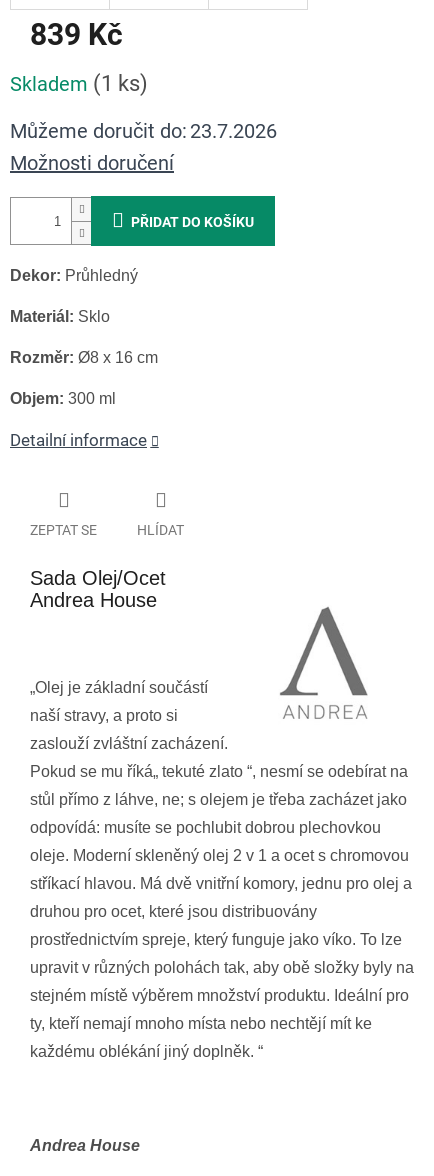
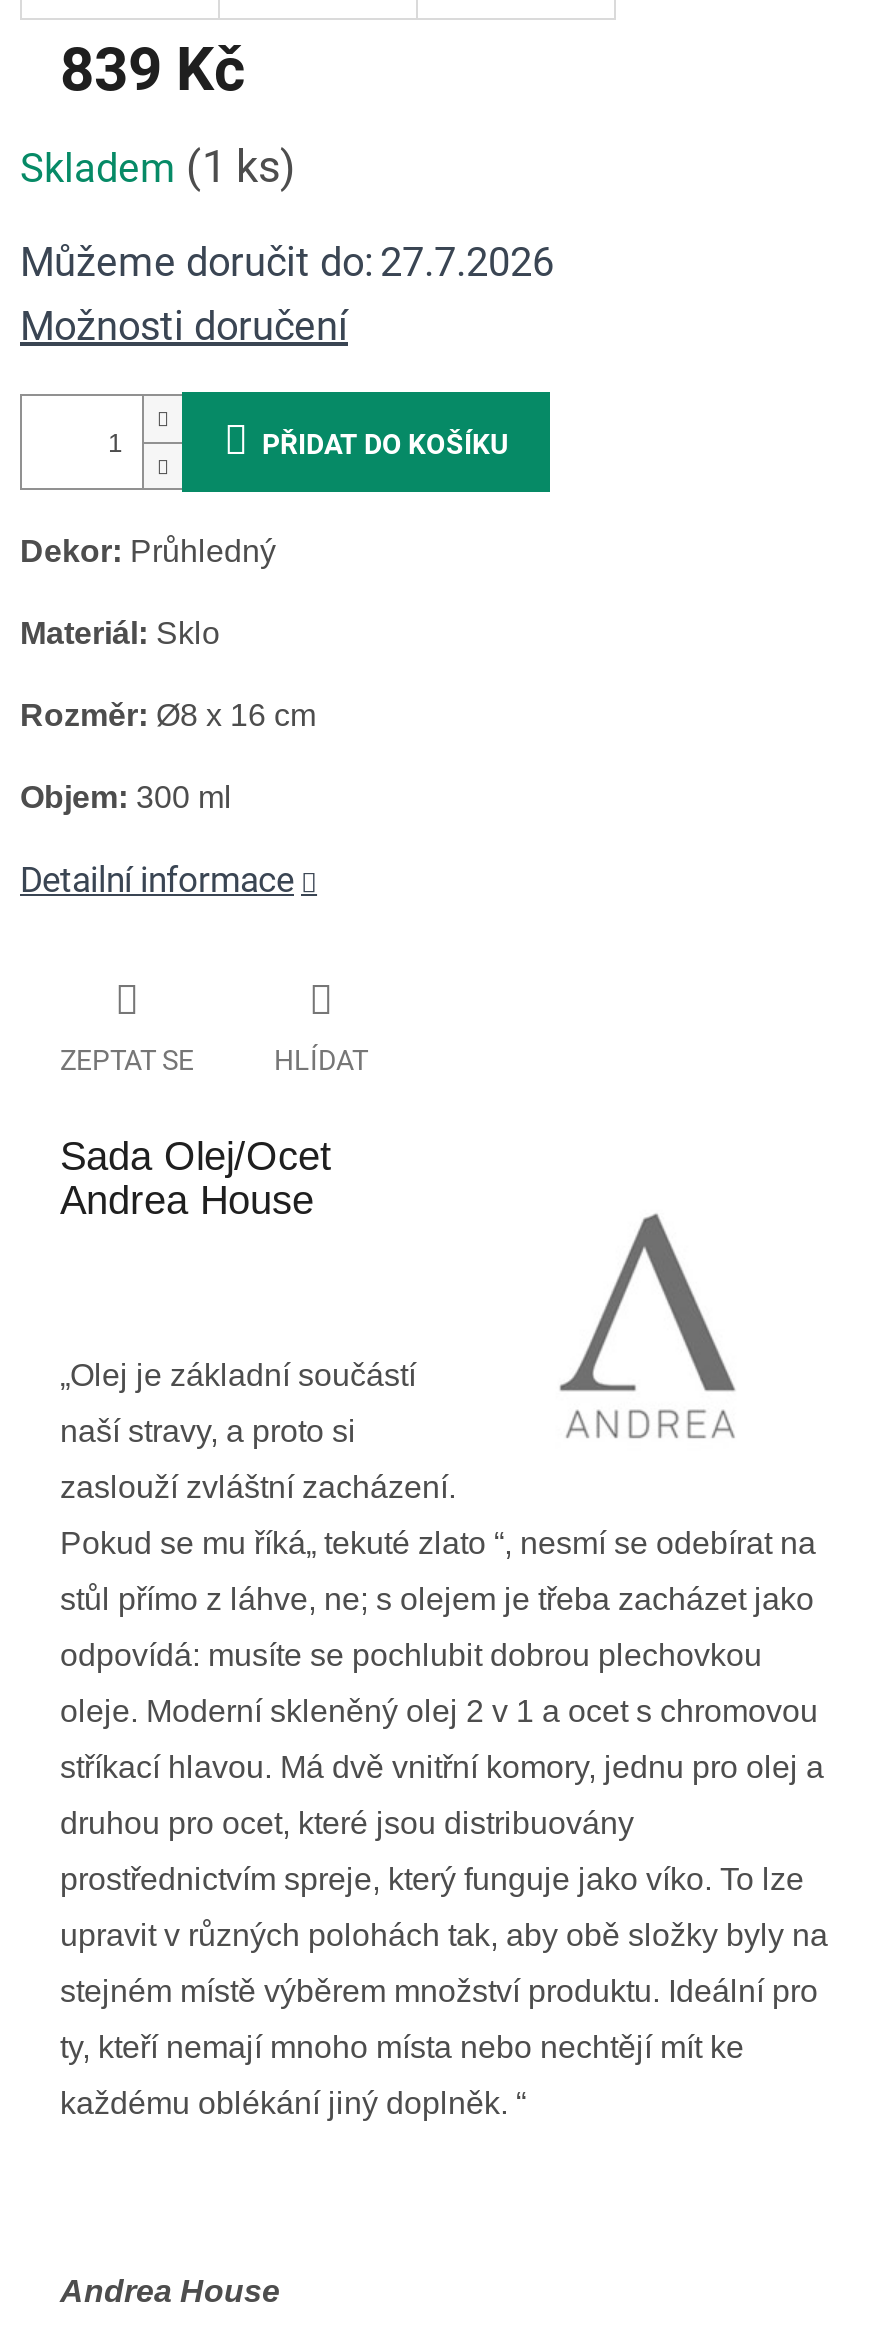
- Můžeme doručit do: 23.7.2026
+ Můžeme doručit do: 27.7.2026
